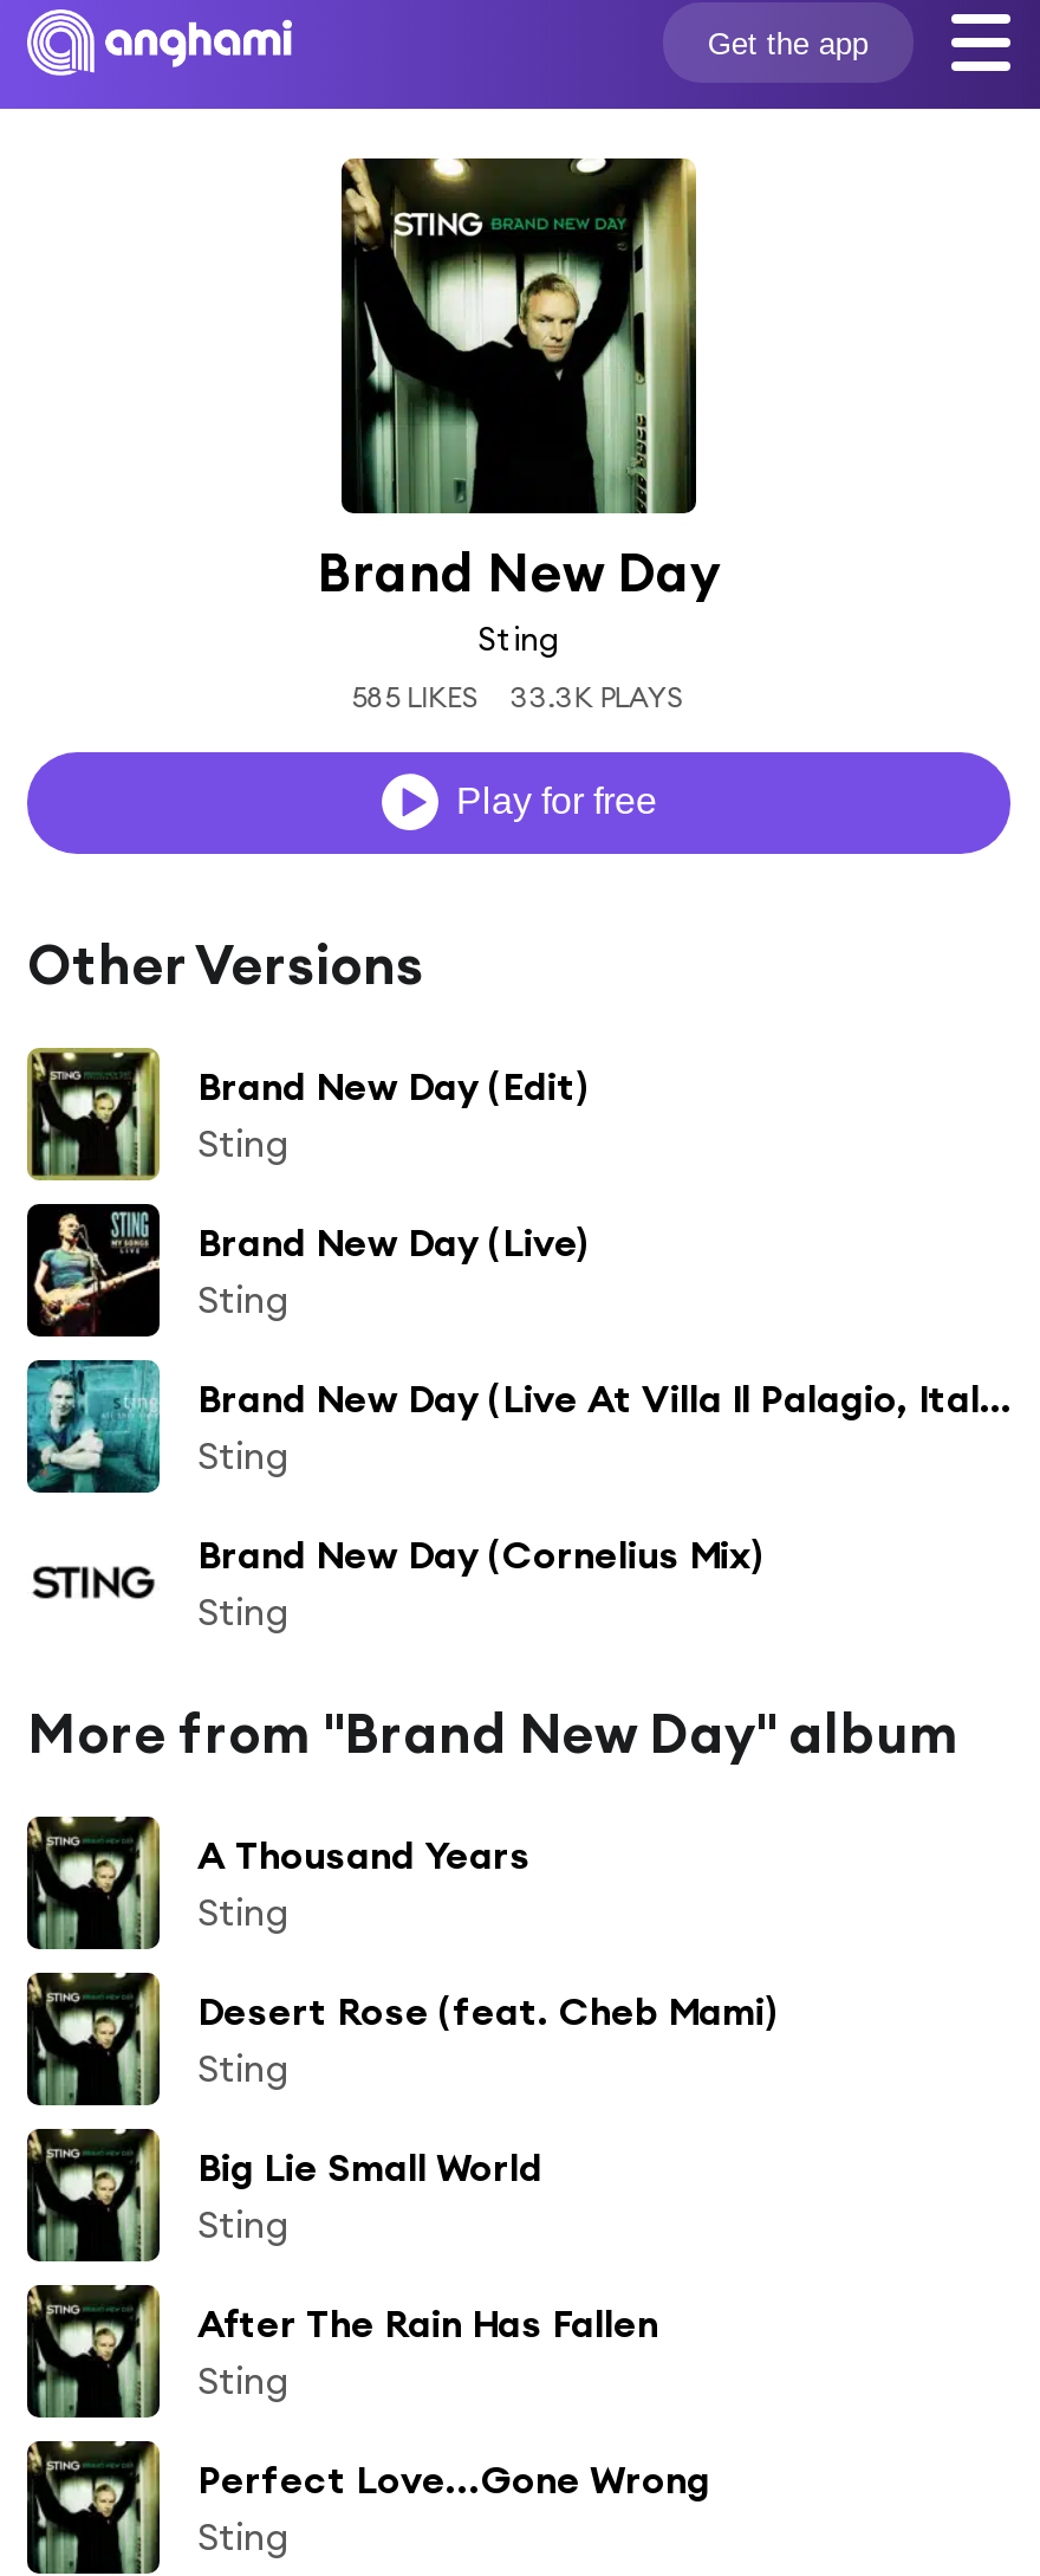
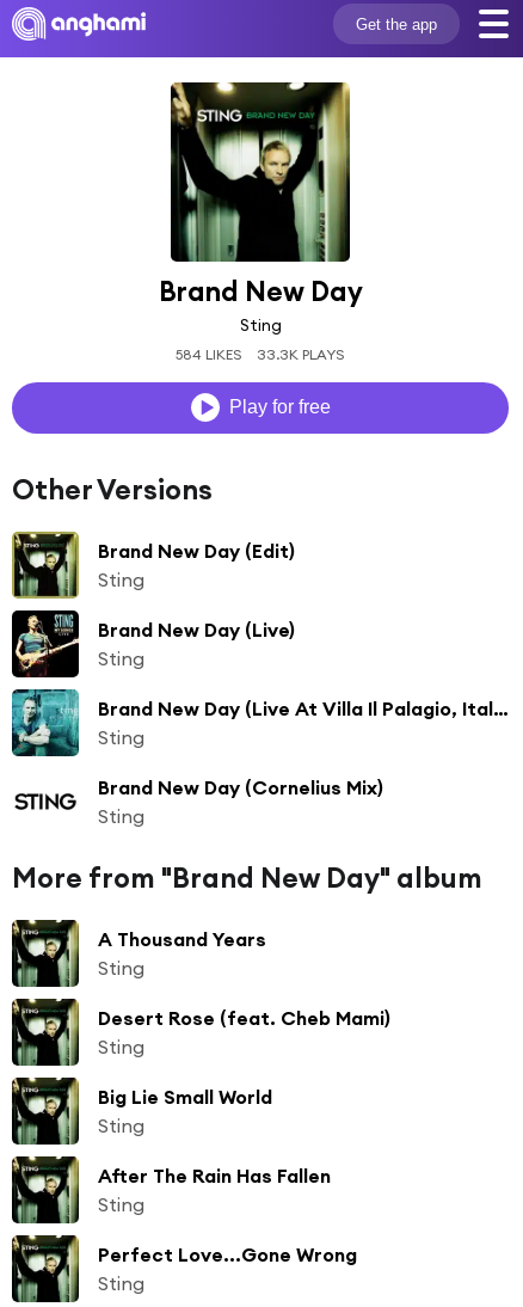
- 585 LIKES 33.3K PLAYS
+ 584 LIKES 33.3K PLAYS
